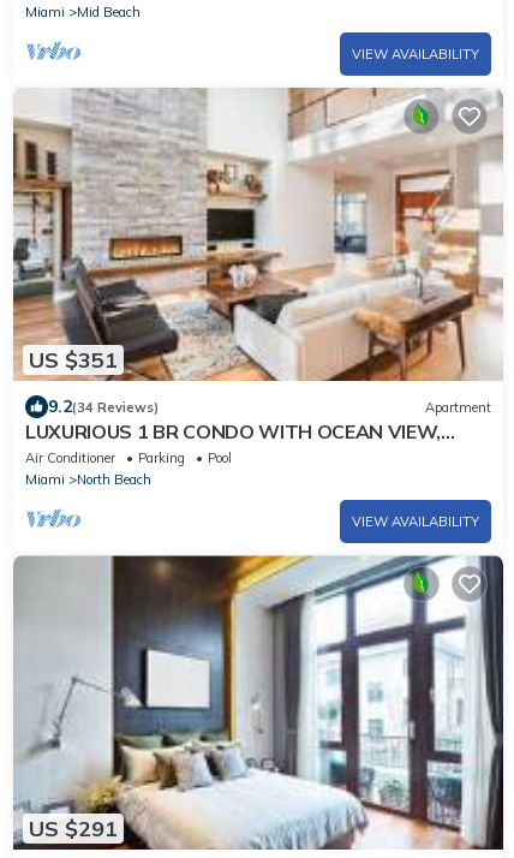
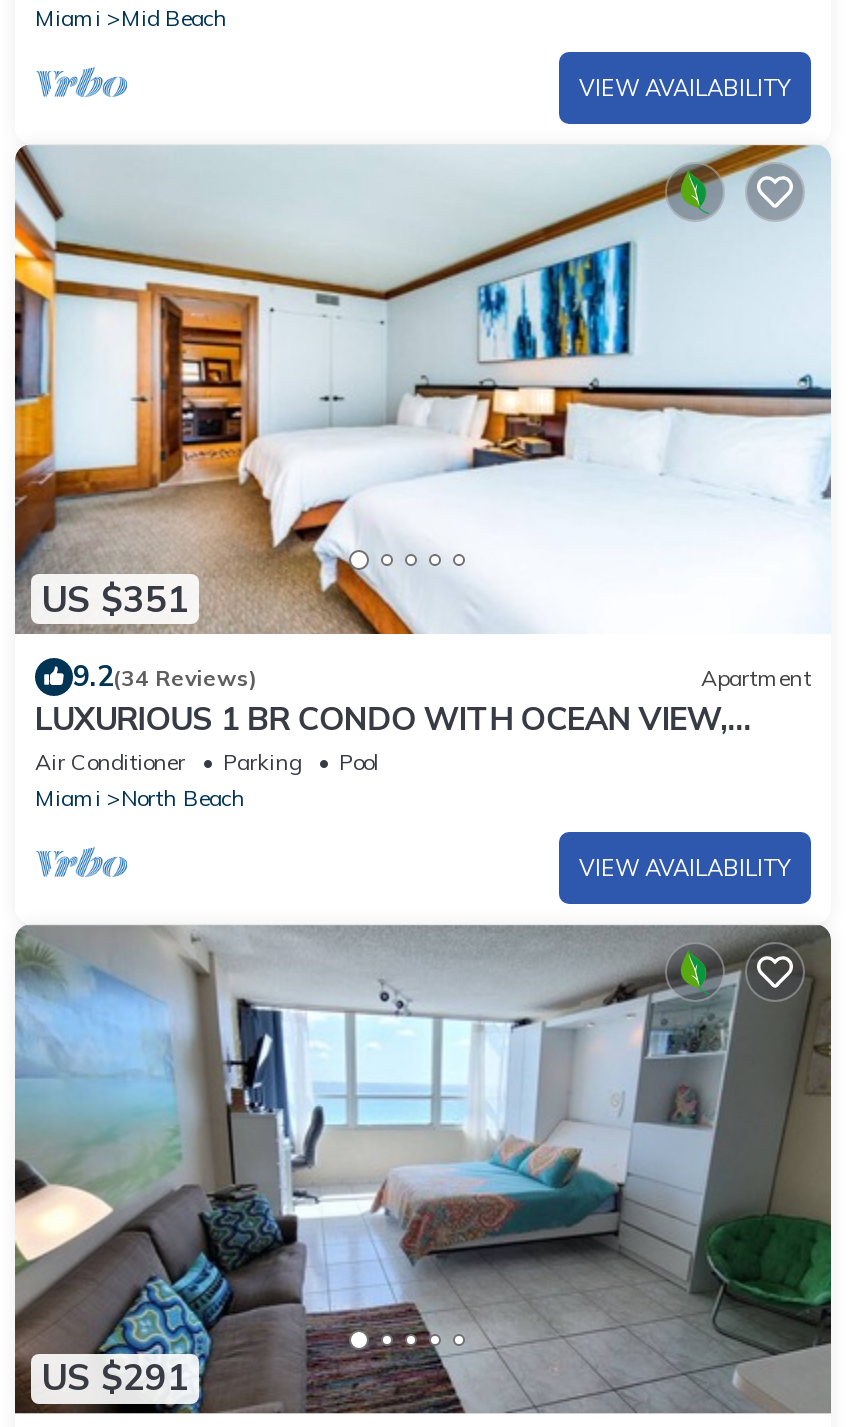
- [image]
+ [image]

- [image]
+ [image]
